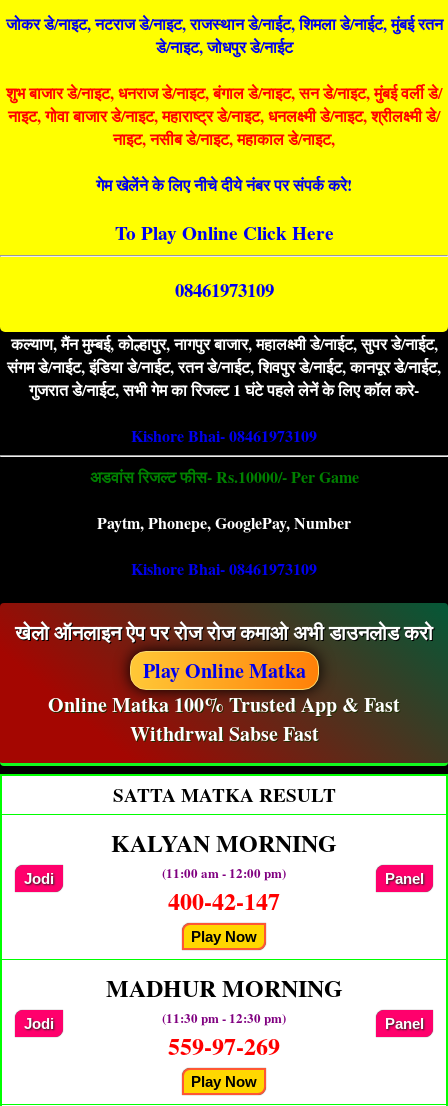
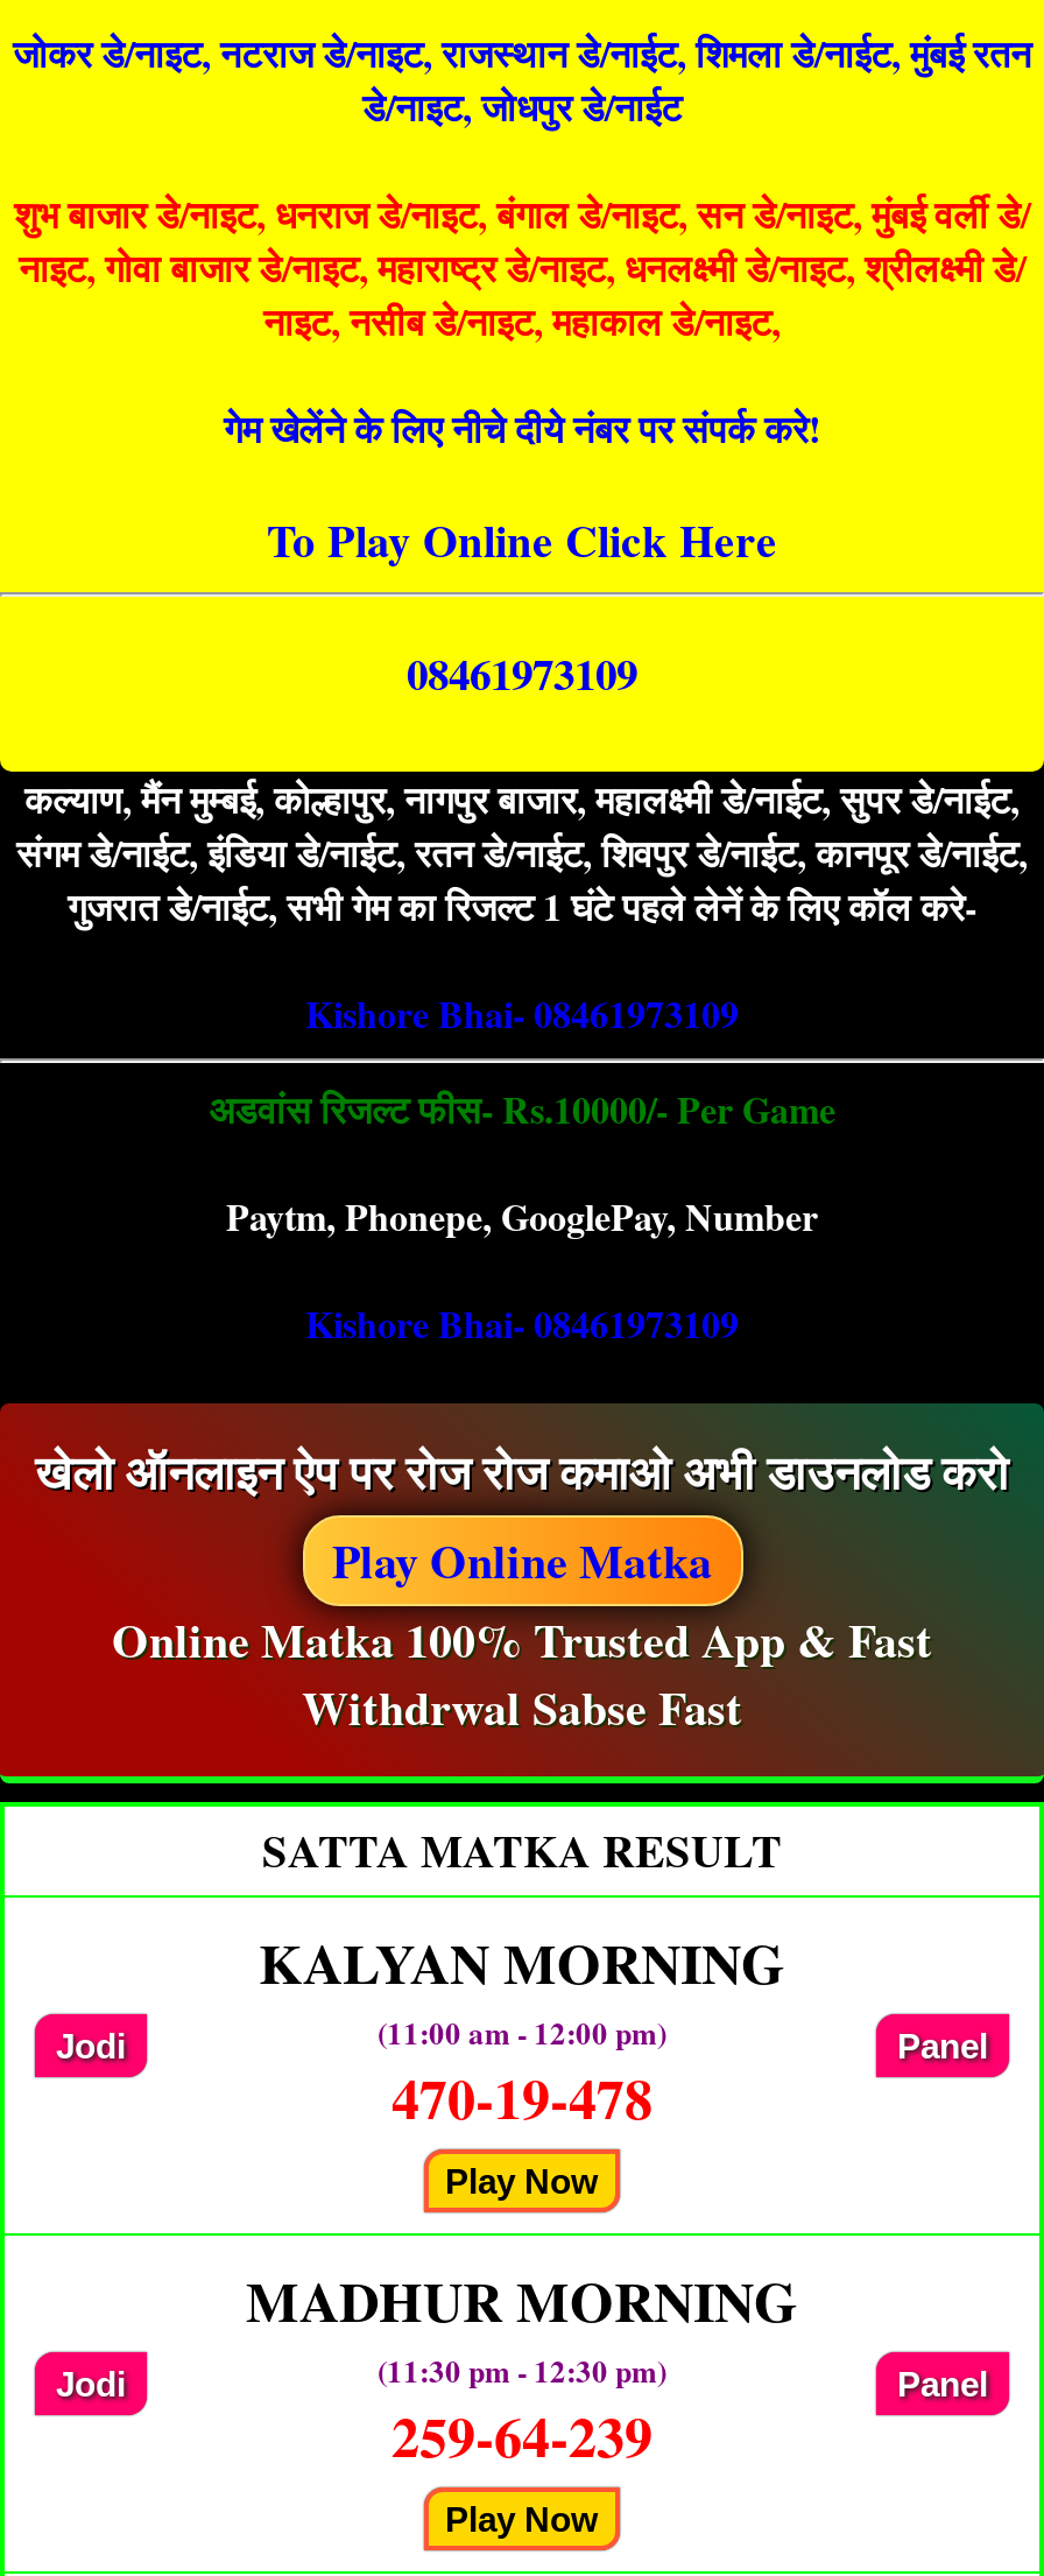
- 400-42-147
+ 470-19-478

- 559-97-269
+ 259-64-239
